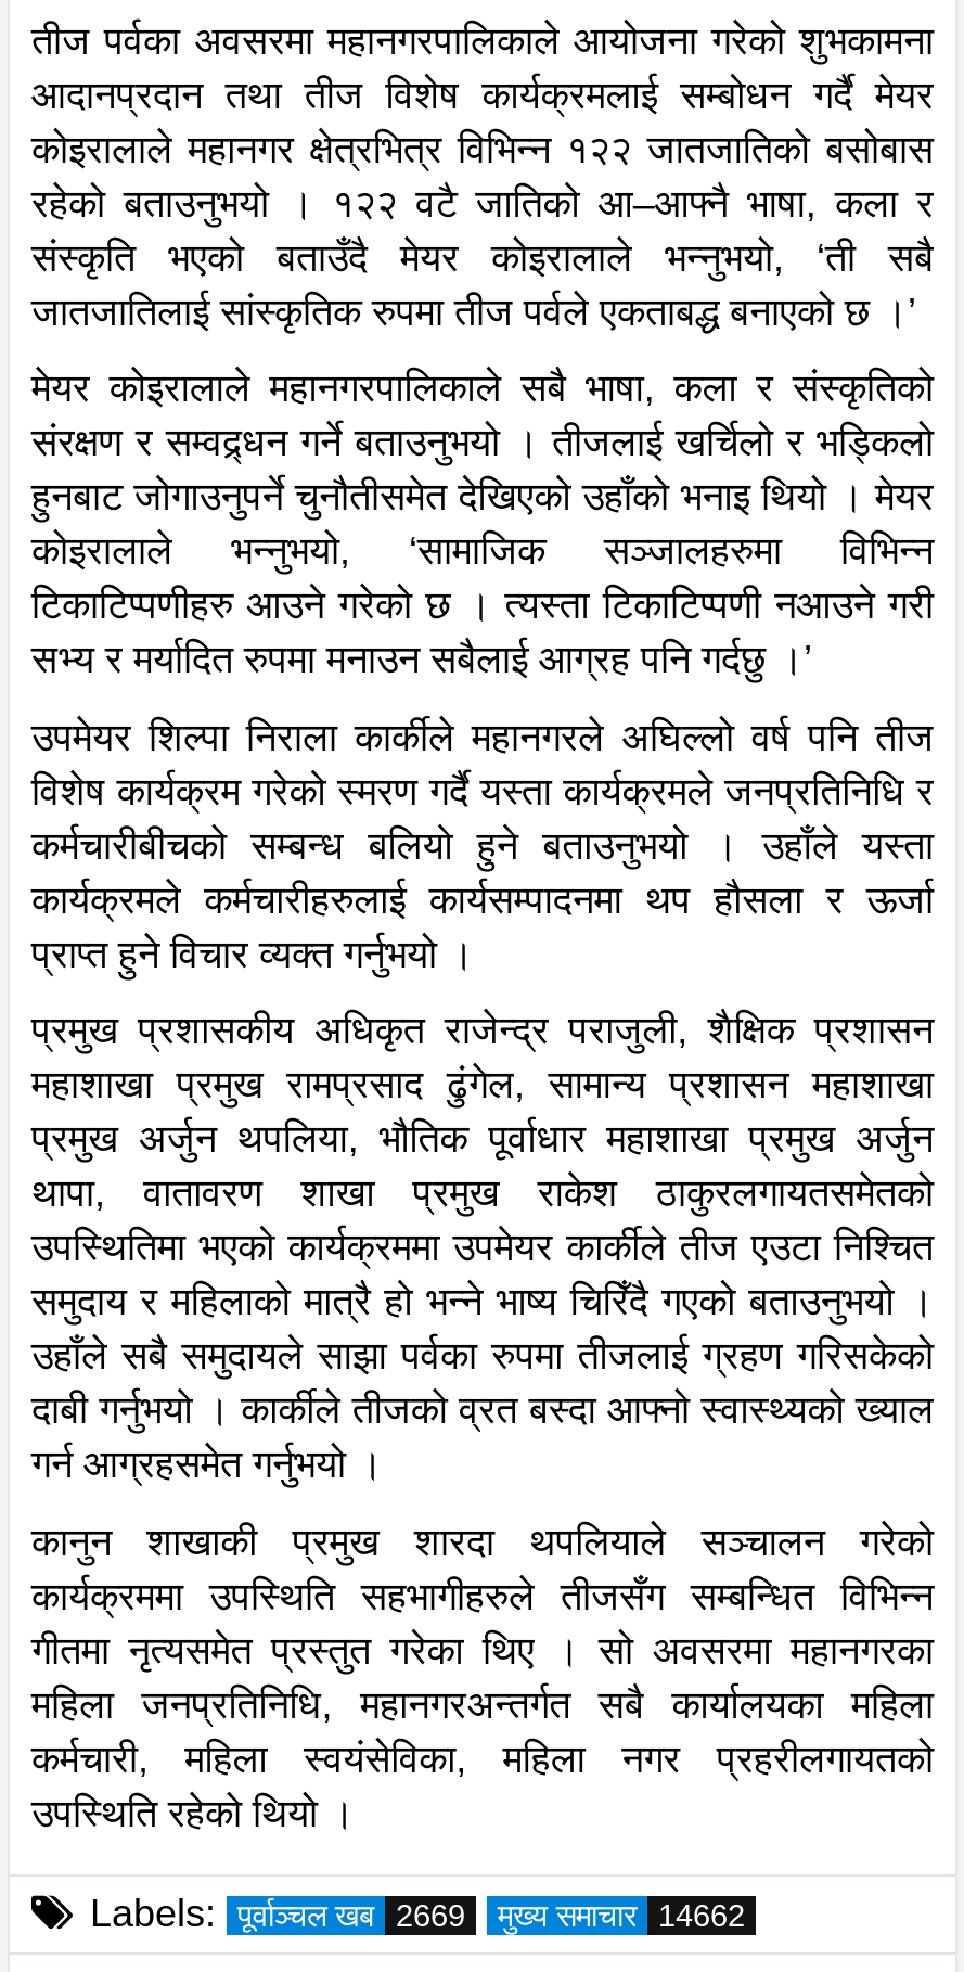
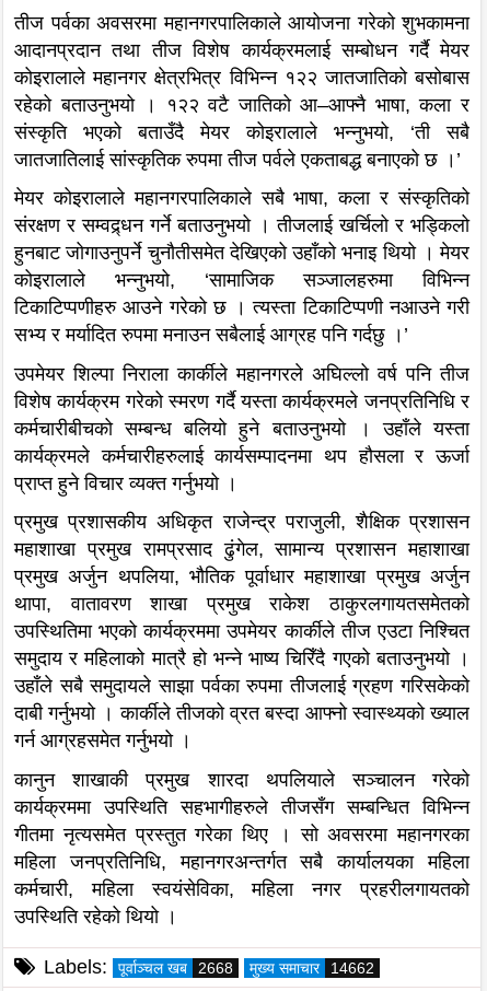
- Labels: पूर्वाञ्चल खब 2669 मुख्य समाचार 14662
+ Labels: पूर्वाञ्चल खब 2668 मुख्य समाचार 14662
